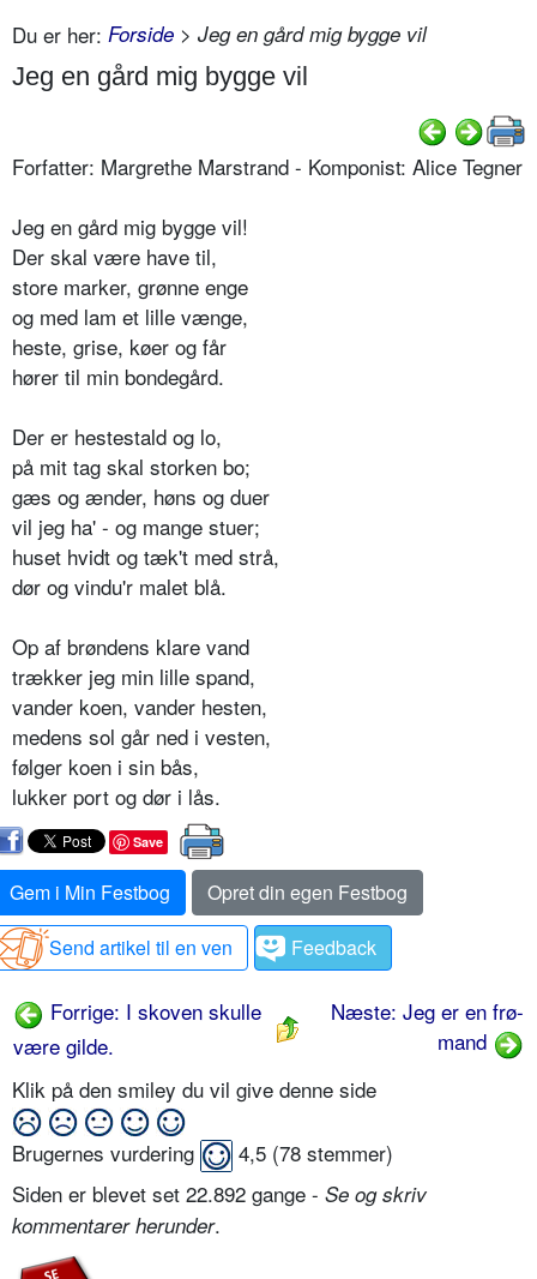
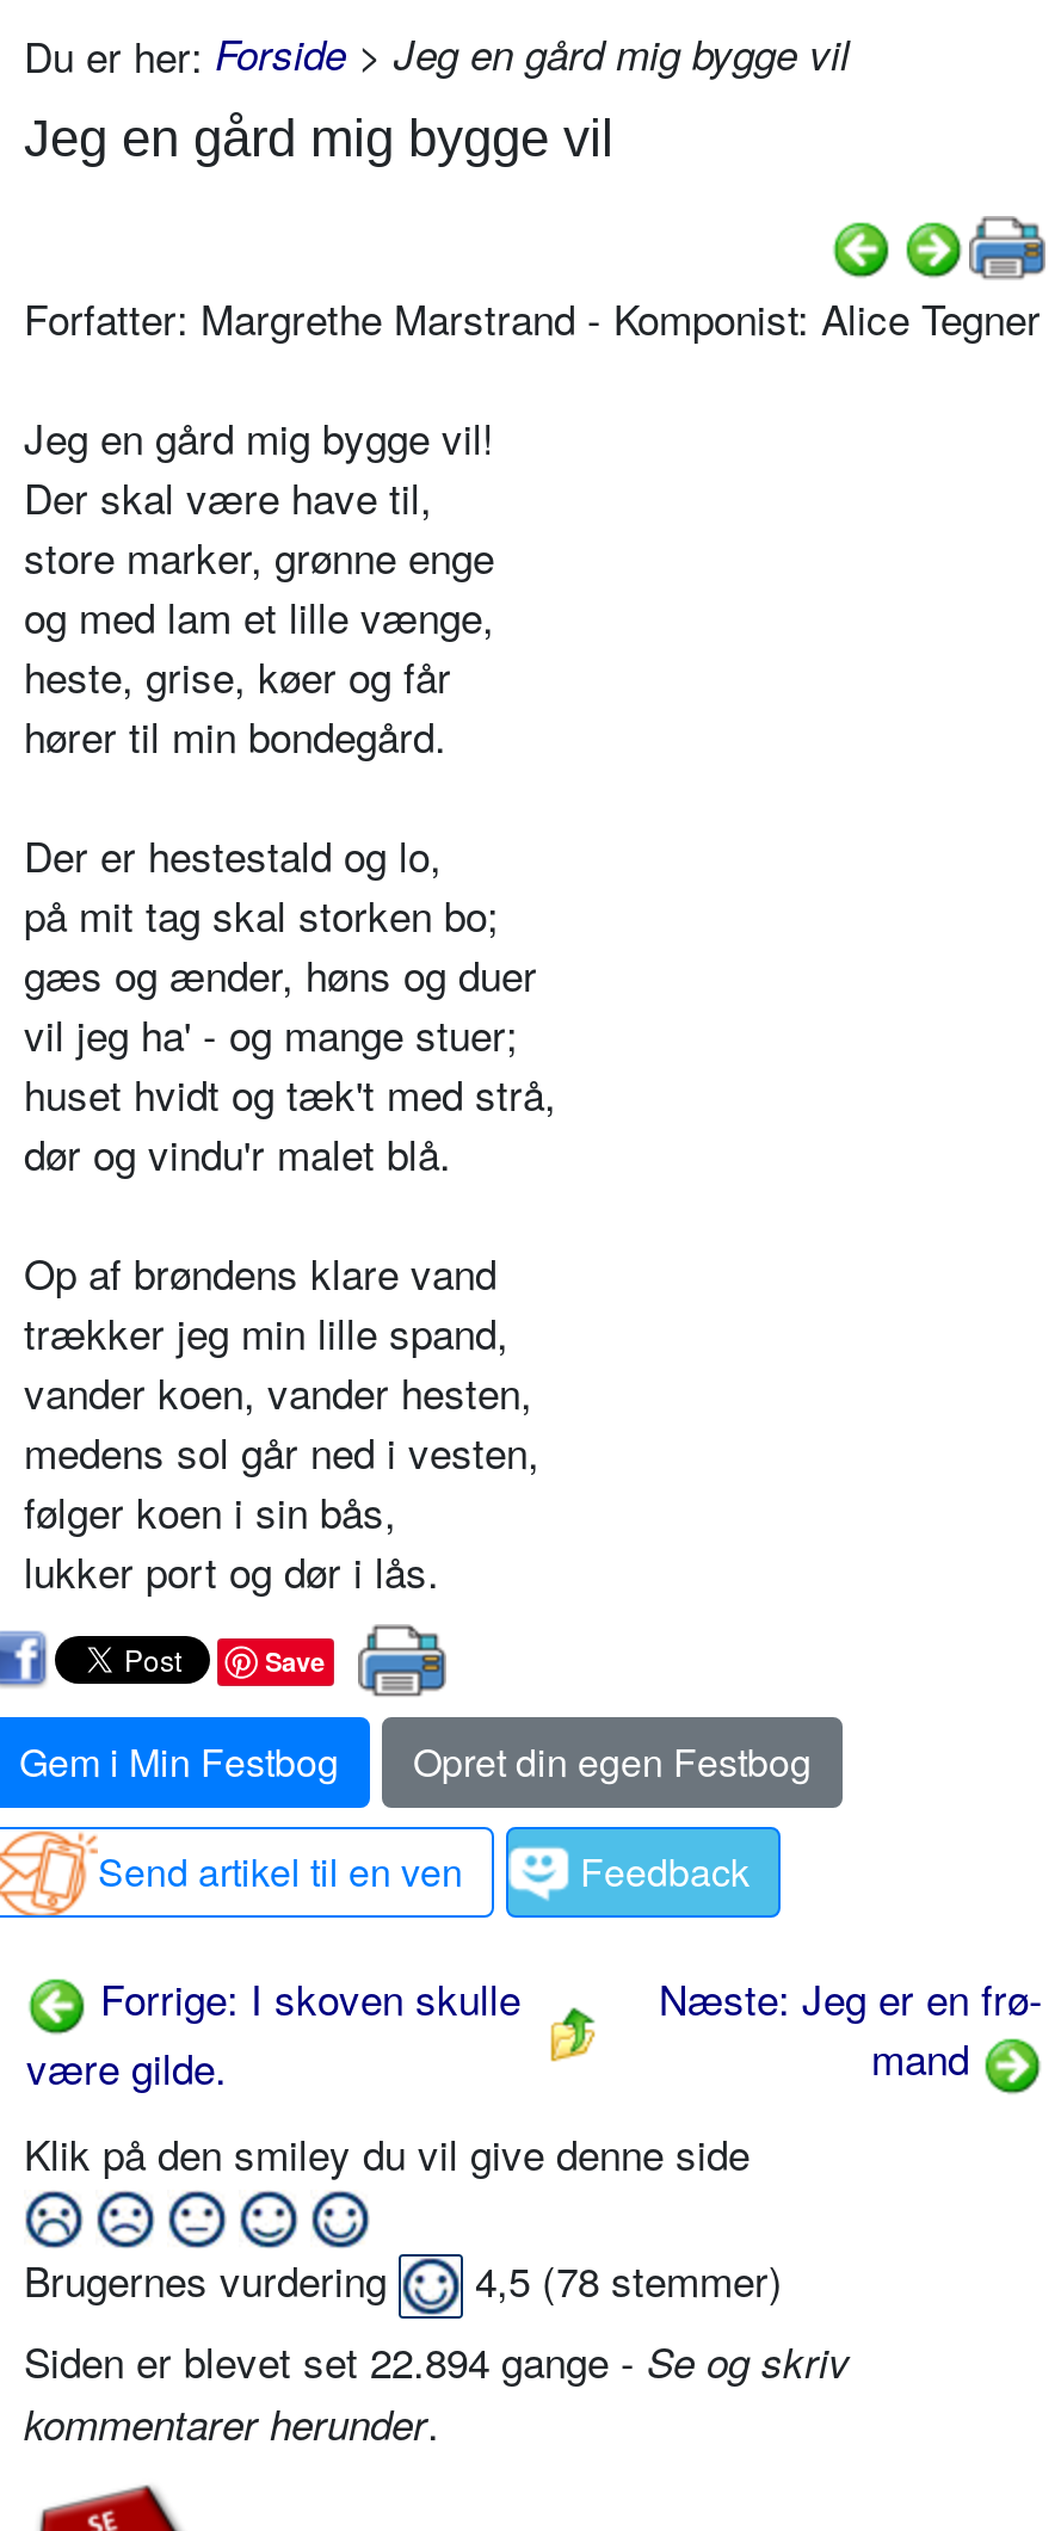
- Siden er blevet set 22.892 gange - Se og skriv
+ Siden er blevet set 22.894 gange - Se og skriv
